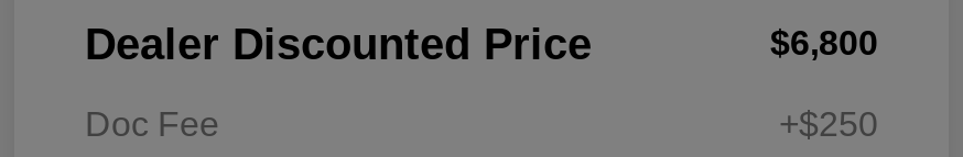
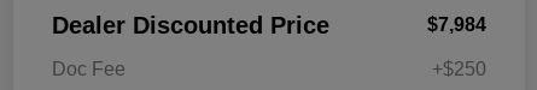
- $6,800
+ $7,984
